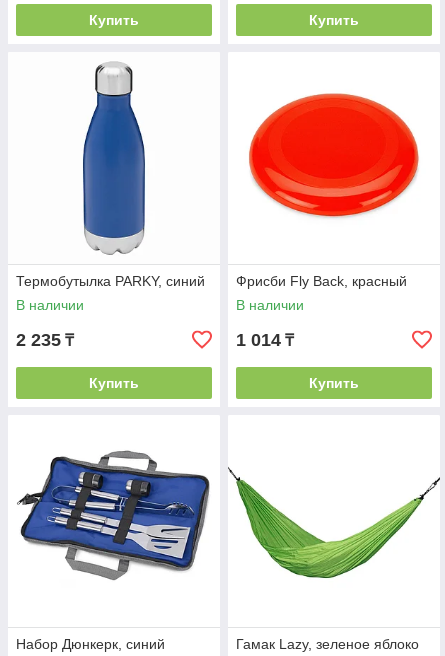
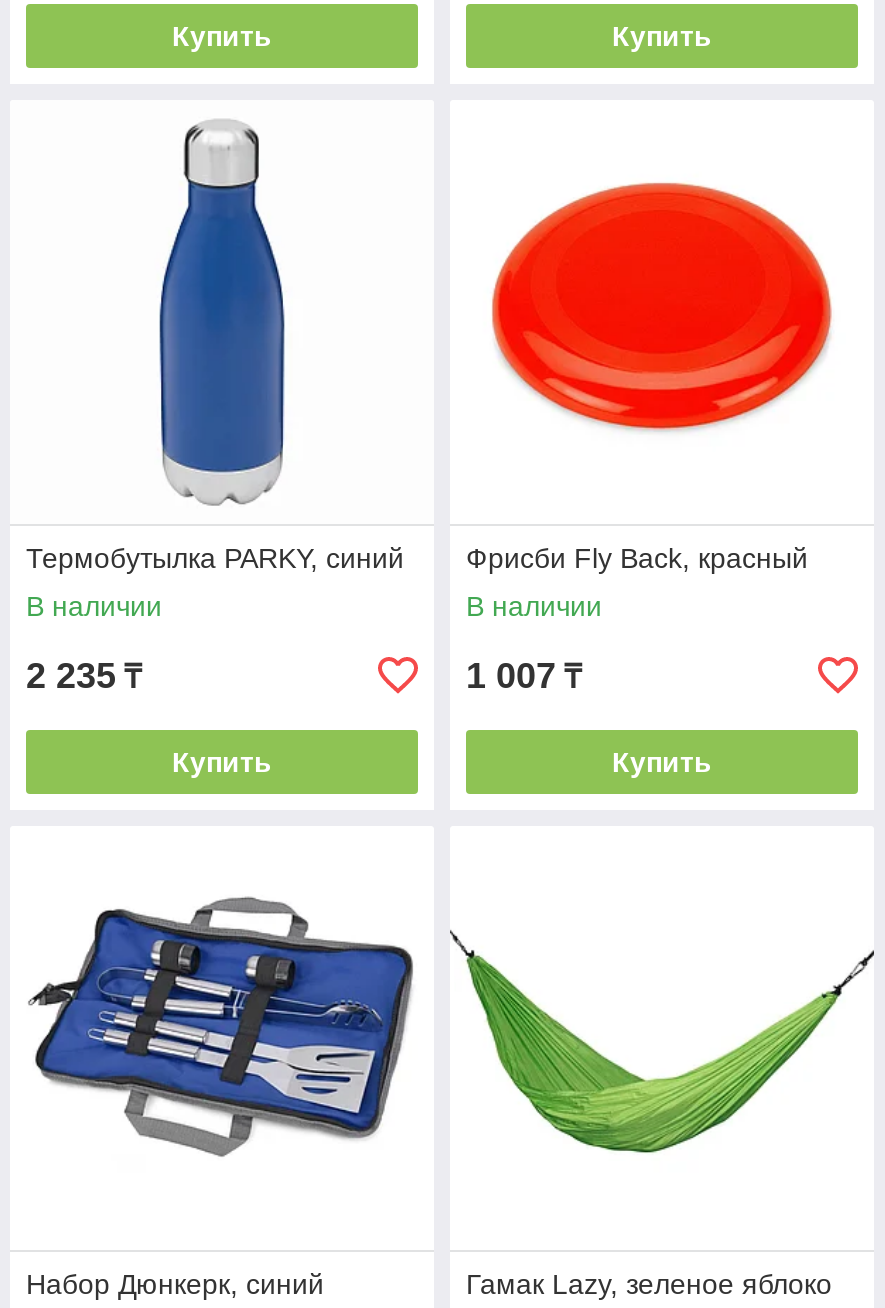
- 1 014 ₸
+ 1 007 ₸
